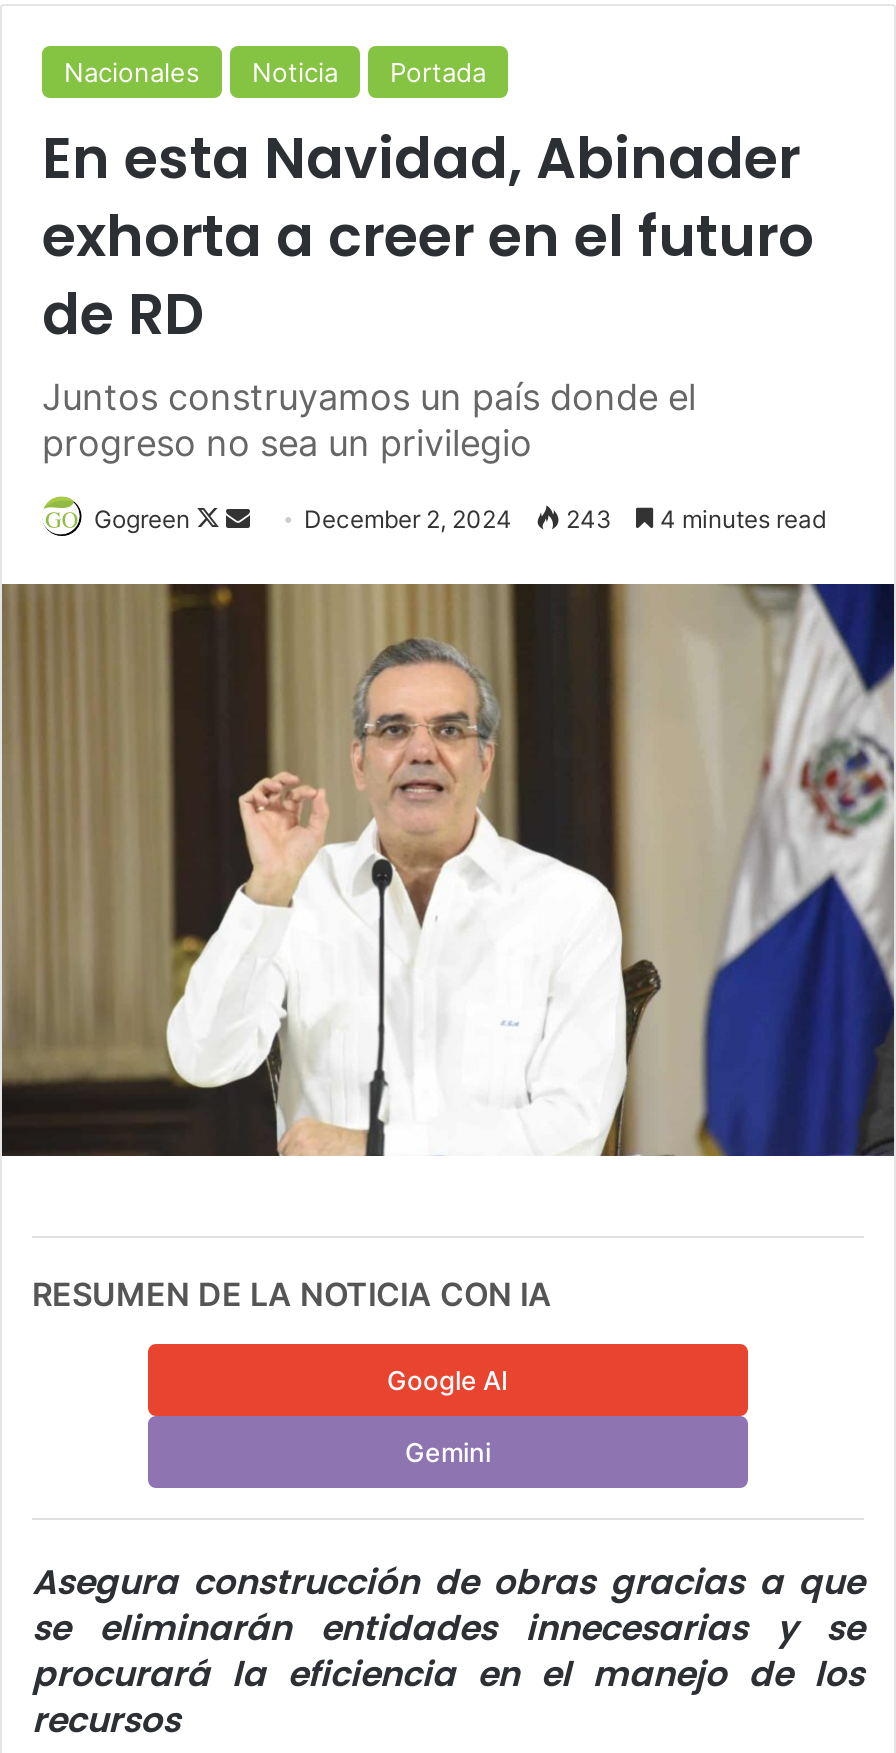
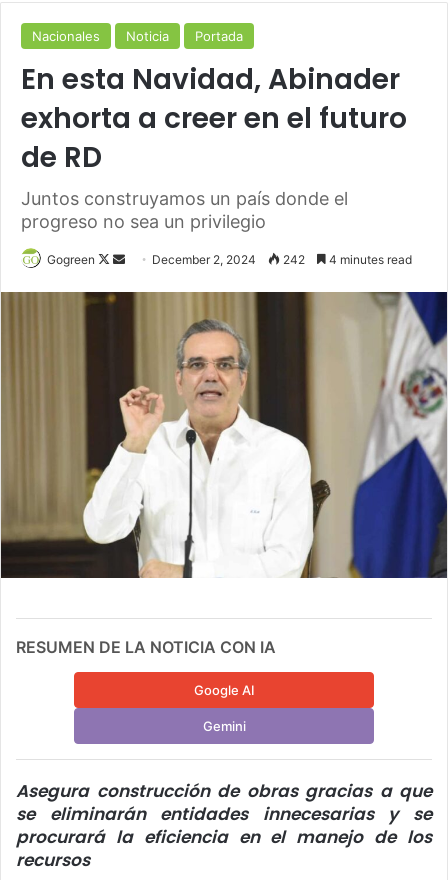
- 243
+ 242
